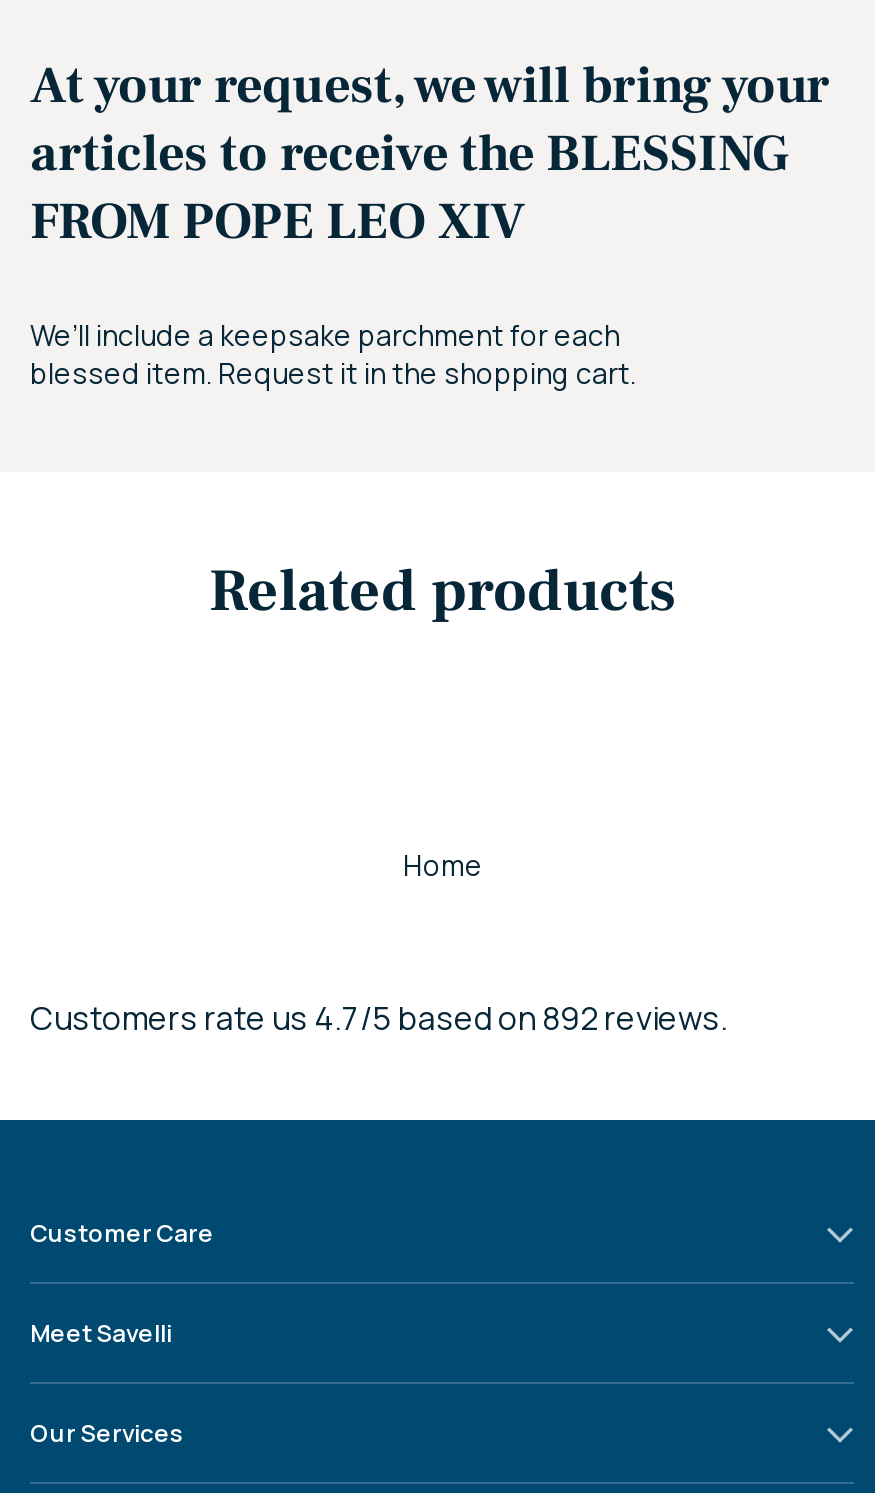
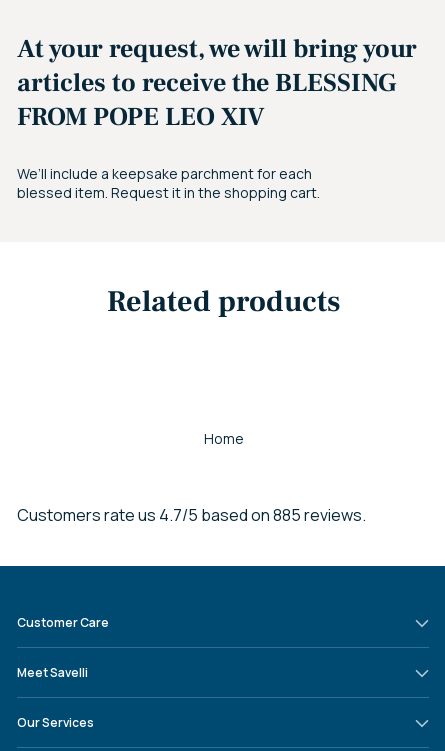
- Customers rate us 4.7/5 based on 892 reviews.
+ Customers rate us 4.7/5 based on 885 reviews.
